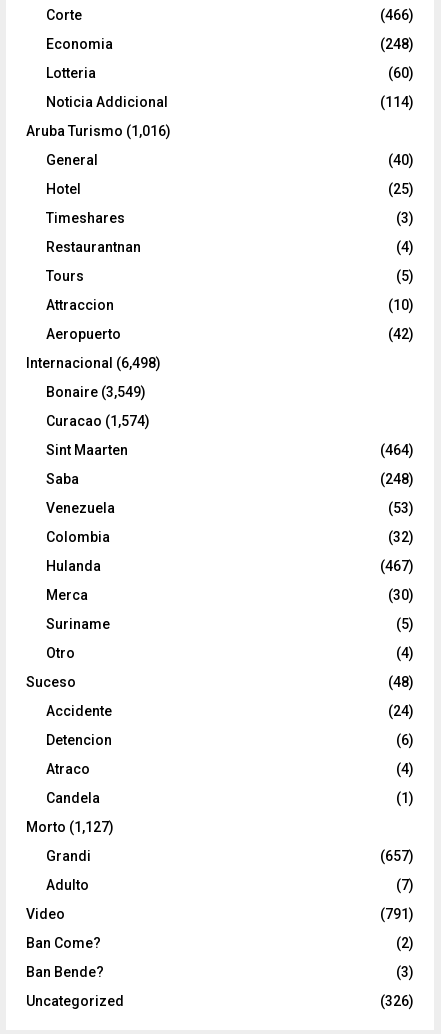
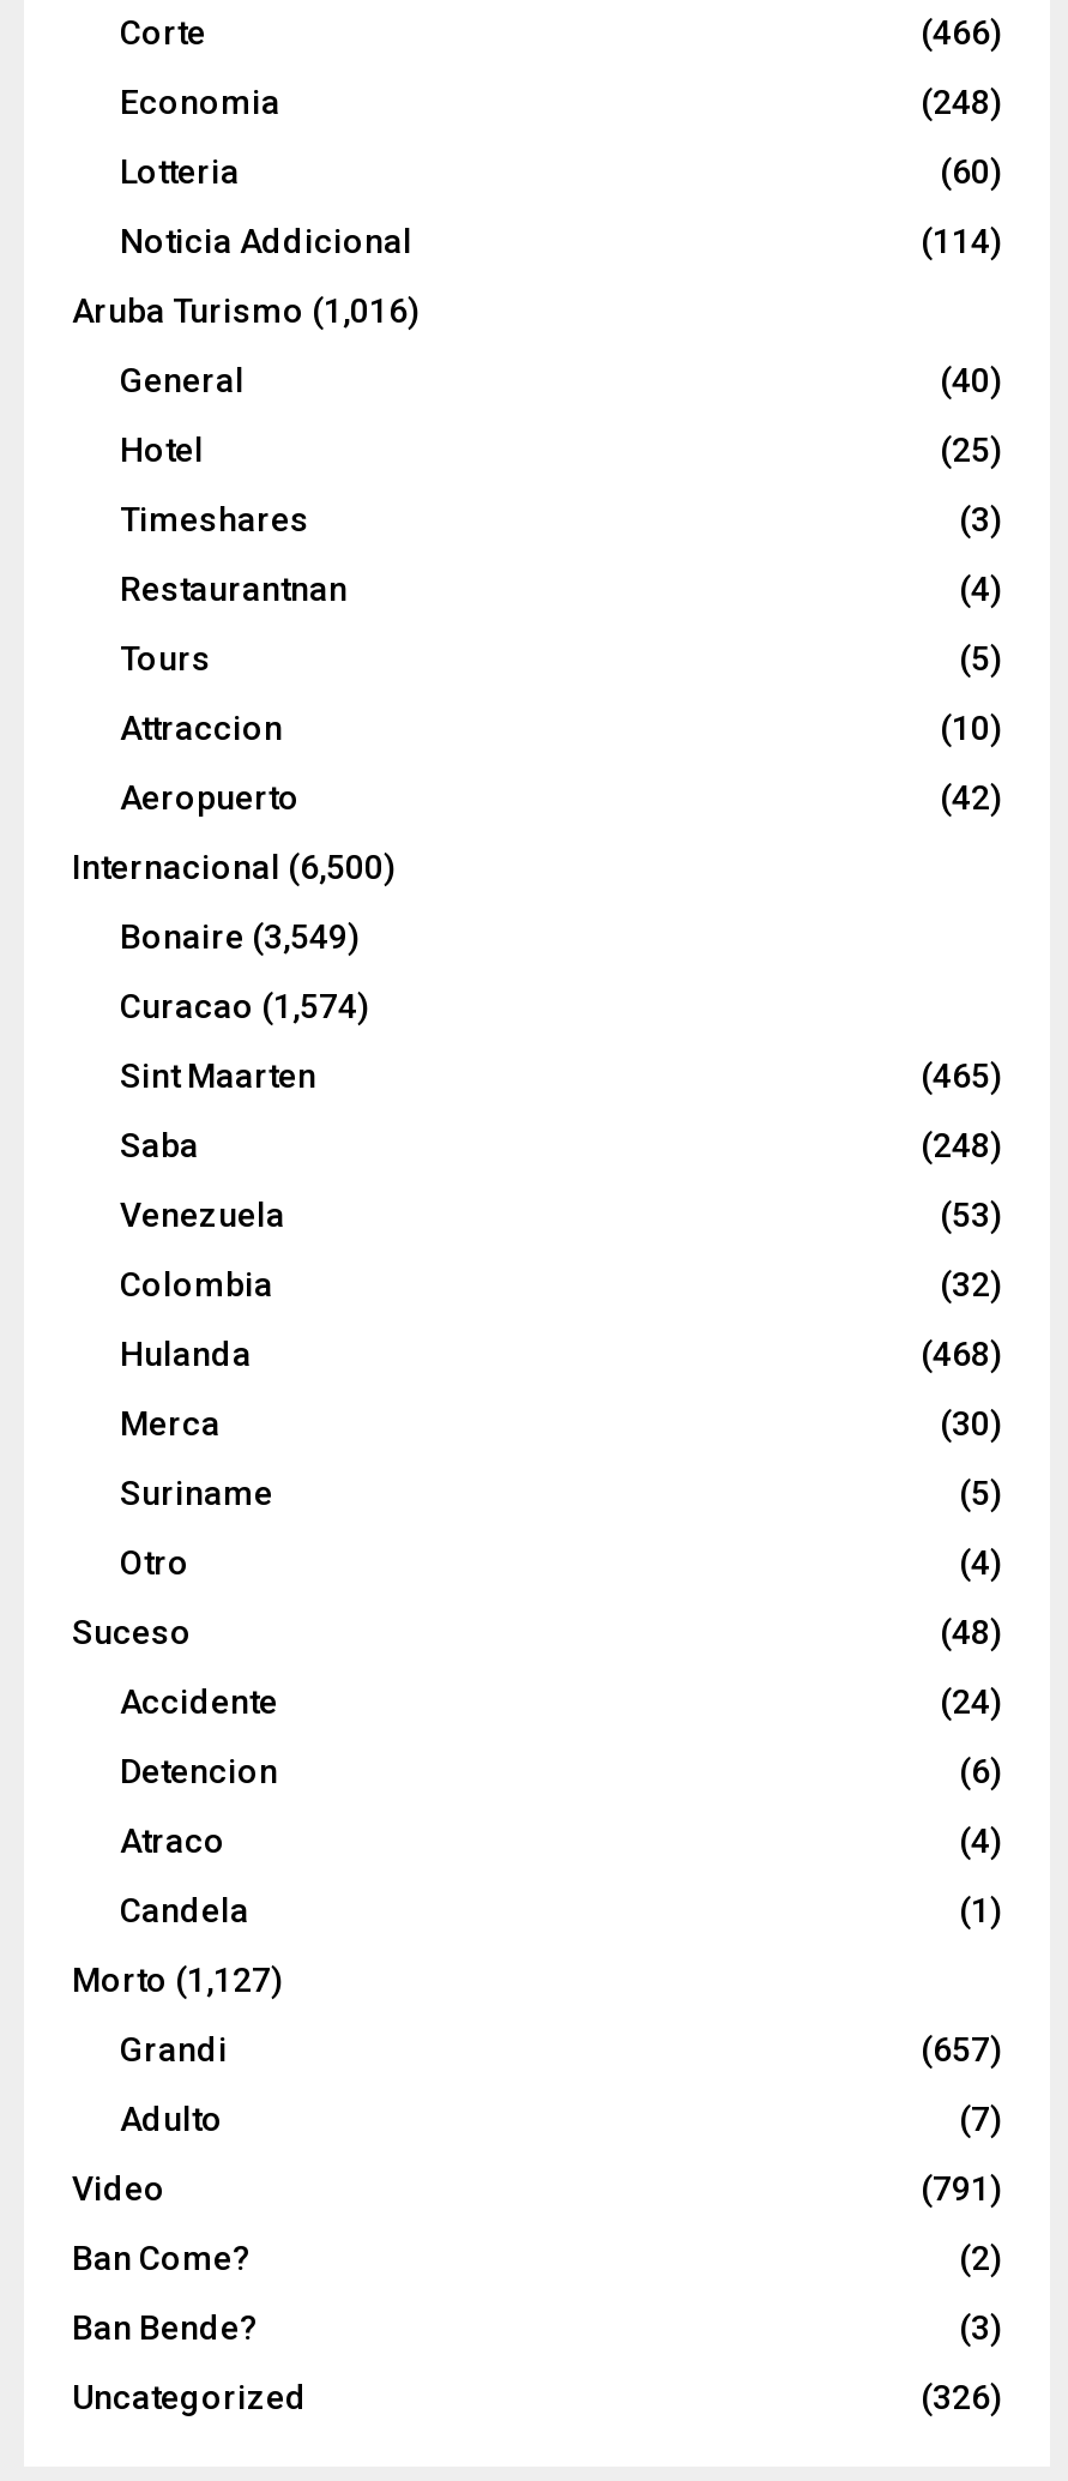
- Internacional (6,498)
+ Internacional (6,500)

- (464)
+ (465)

- (467)
+ (468)
